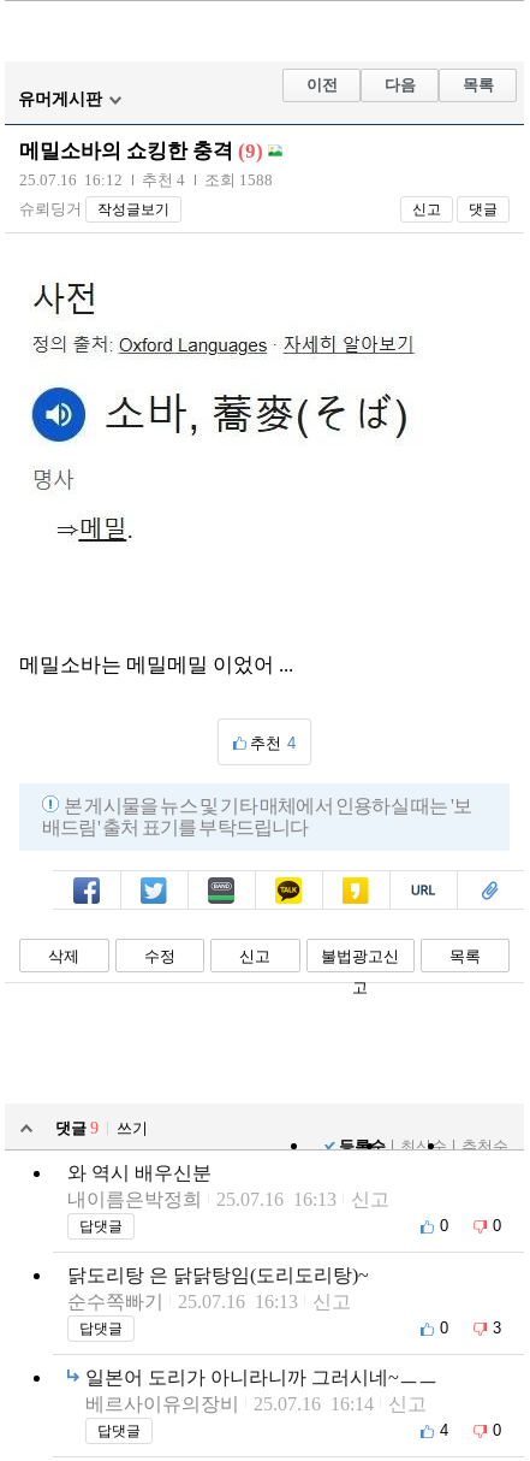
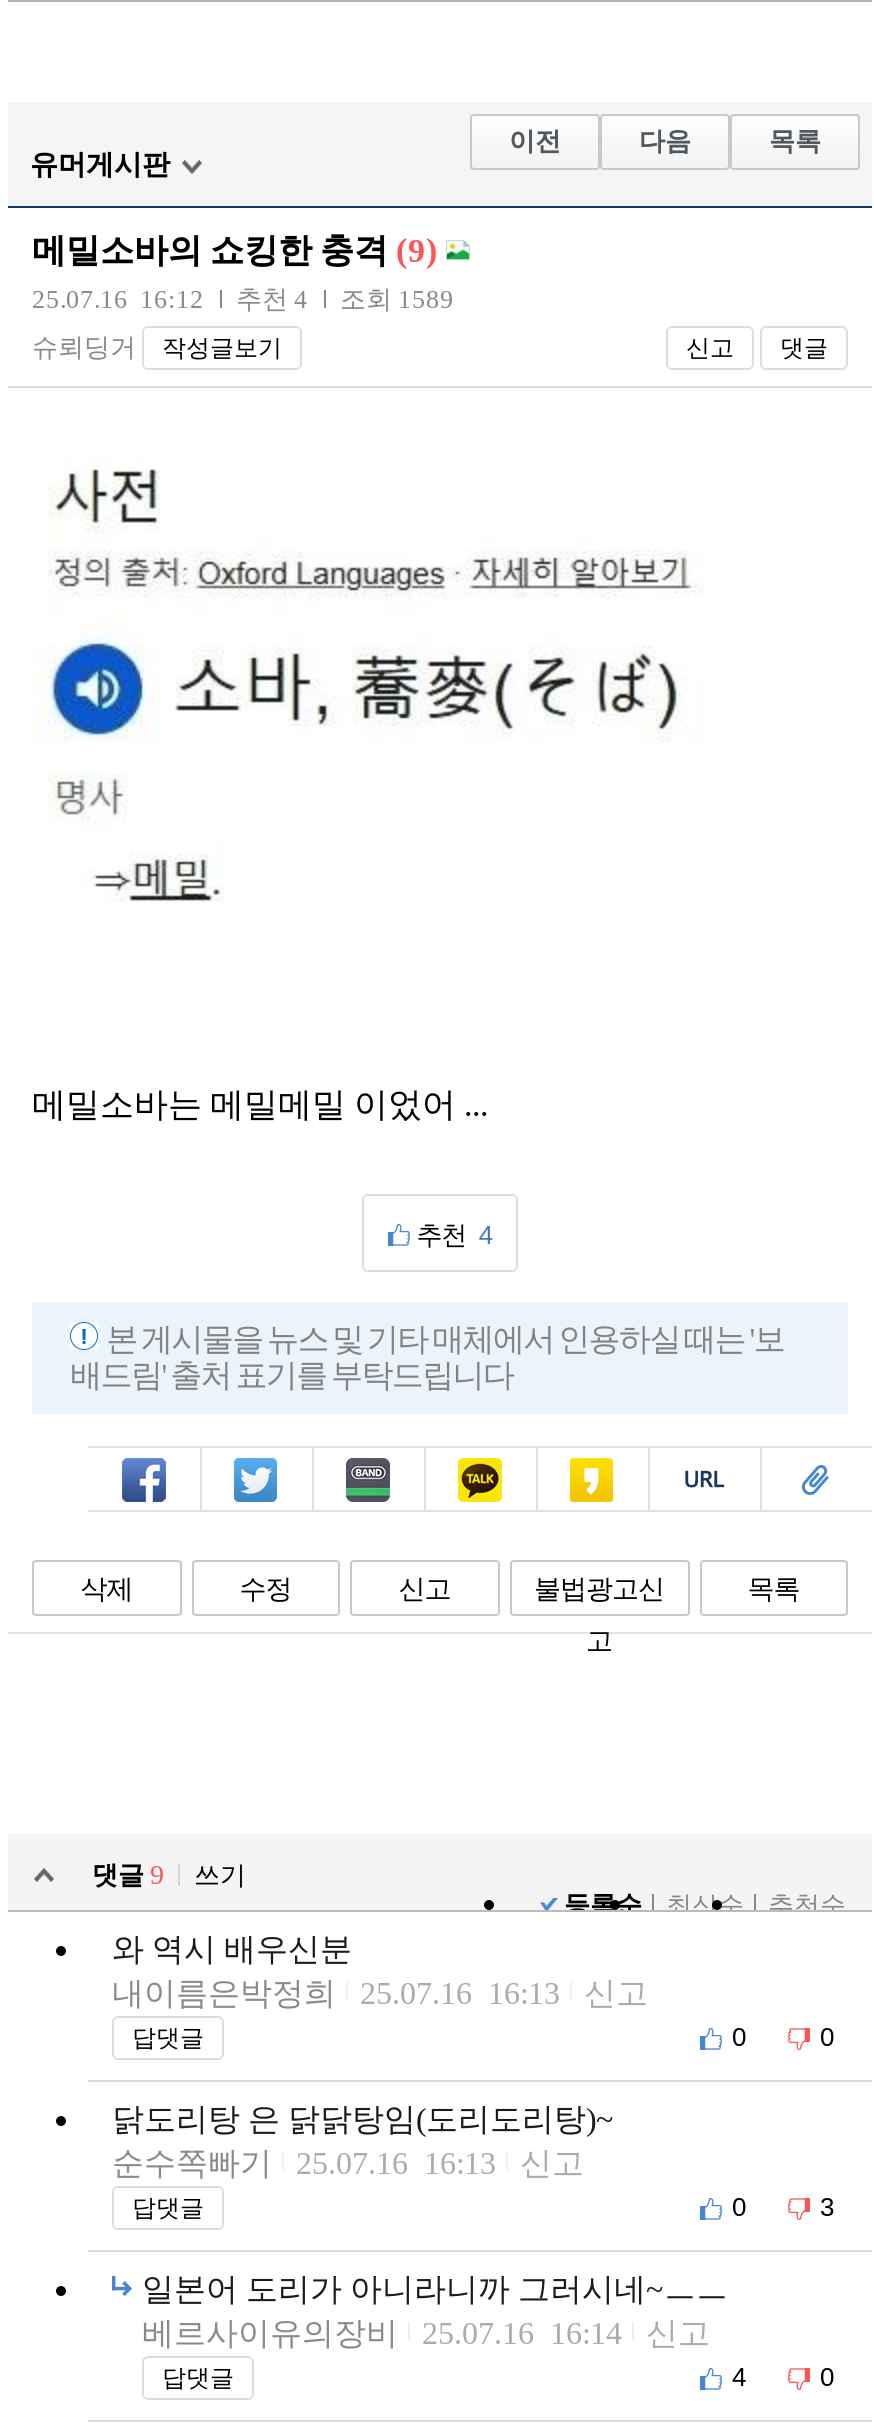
- 25.07.16 16:12 추천 4 조회 1588
+ 25.07.16 16:12 추천 4 조회 1589
